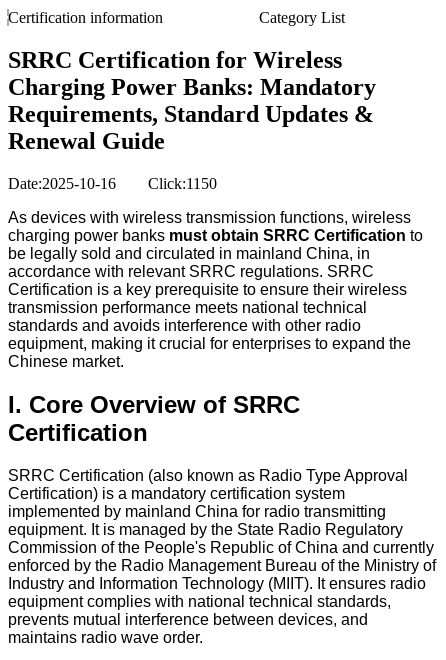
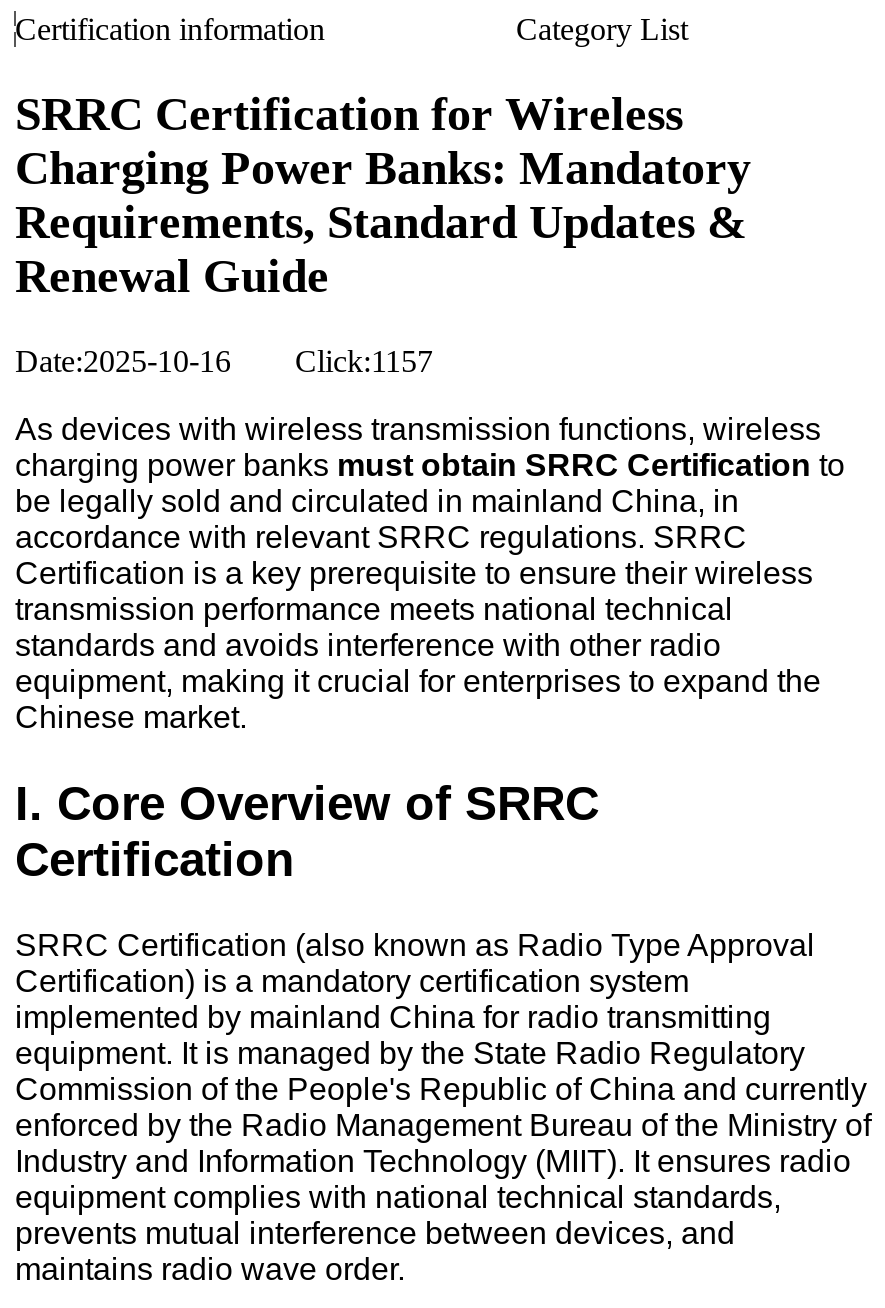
- Date:2025-10-16 Click:1150
+ Date:2025-10-16 Click:1157
